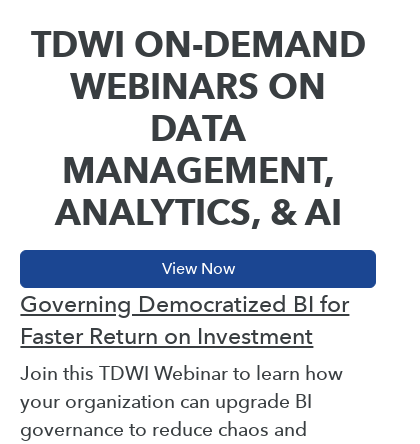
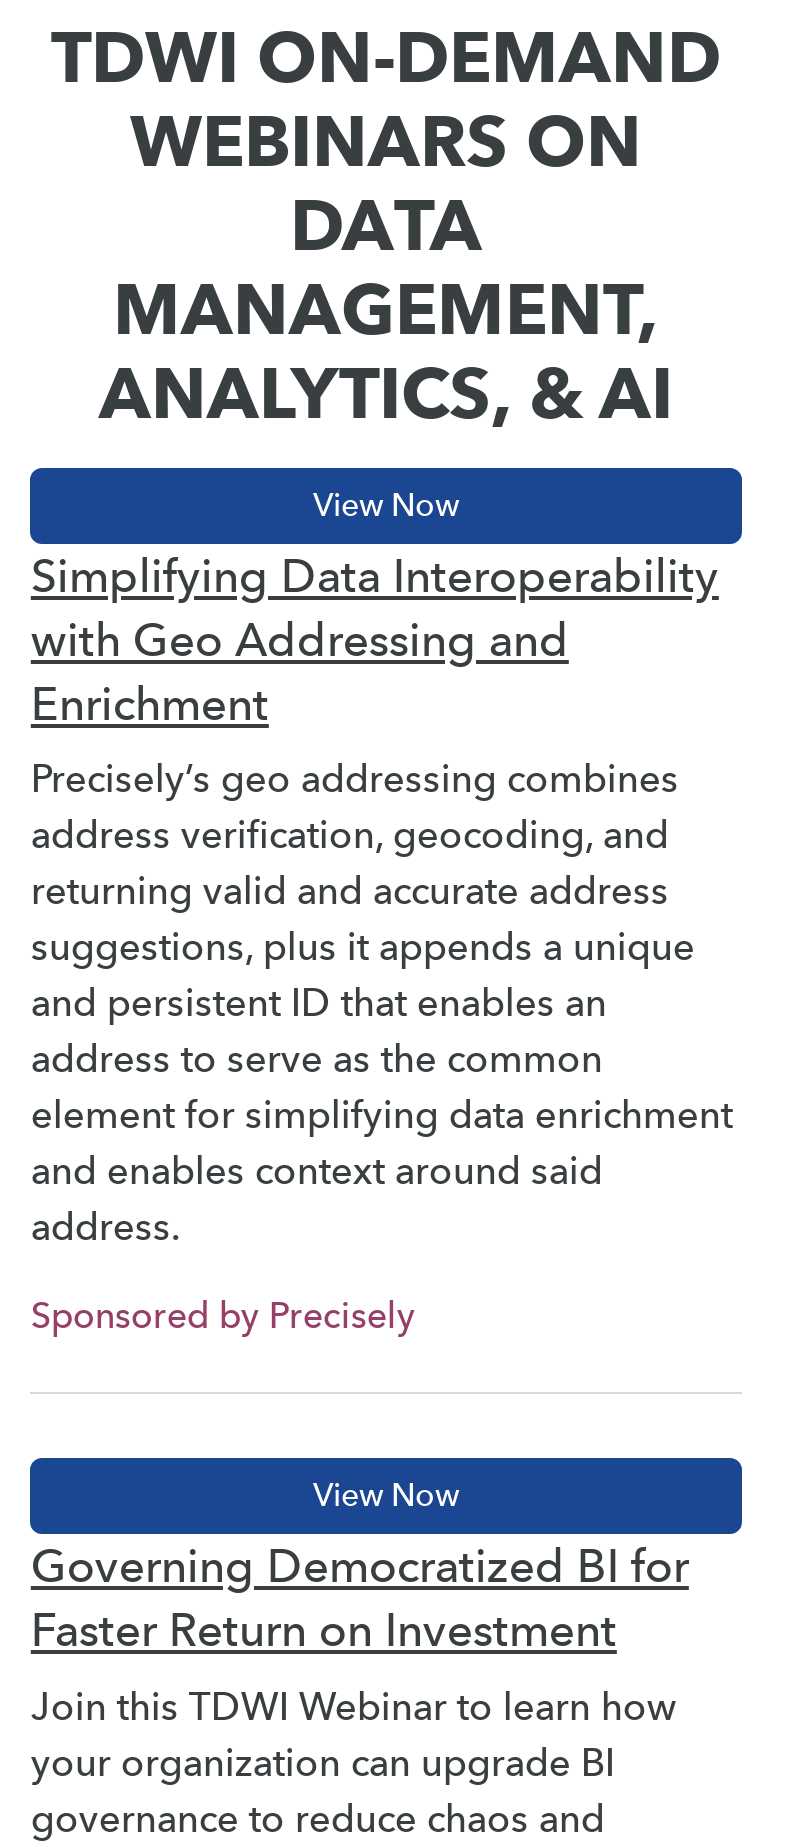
+ Simplifying Data Interoperability
+ with Geo Addressing and
+ Enrichment
+ Precisely’s geo addressing combines
+ address verification, geocoding, and
+ returning valid and accurate address
+ suggestions, plus it appends a unique
+ and persistent ID that enables an
+ address to serve as the common
+ element for simplifying data enrichment
+ and enables context around said
+ address.
+ Sponsored by Precisely
